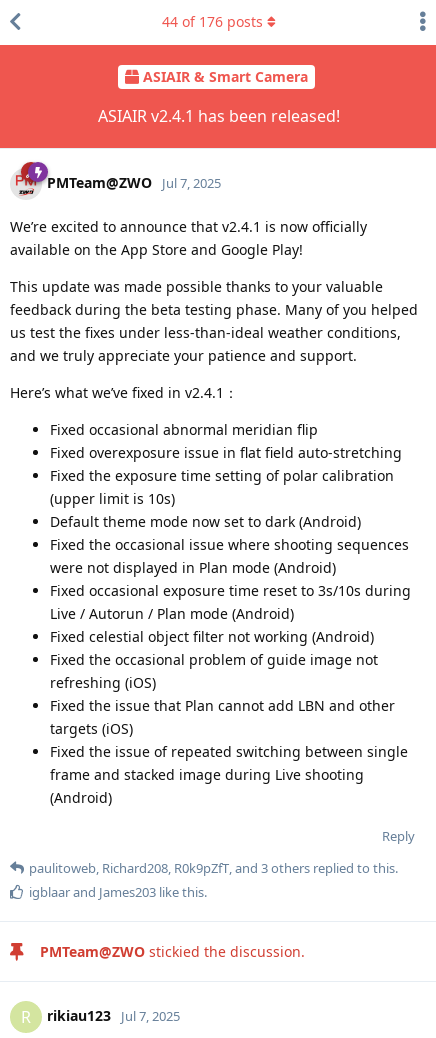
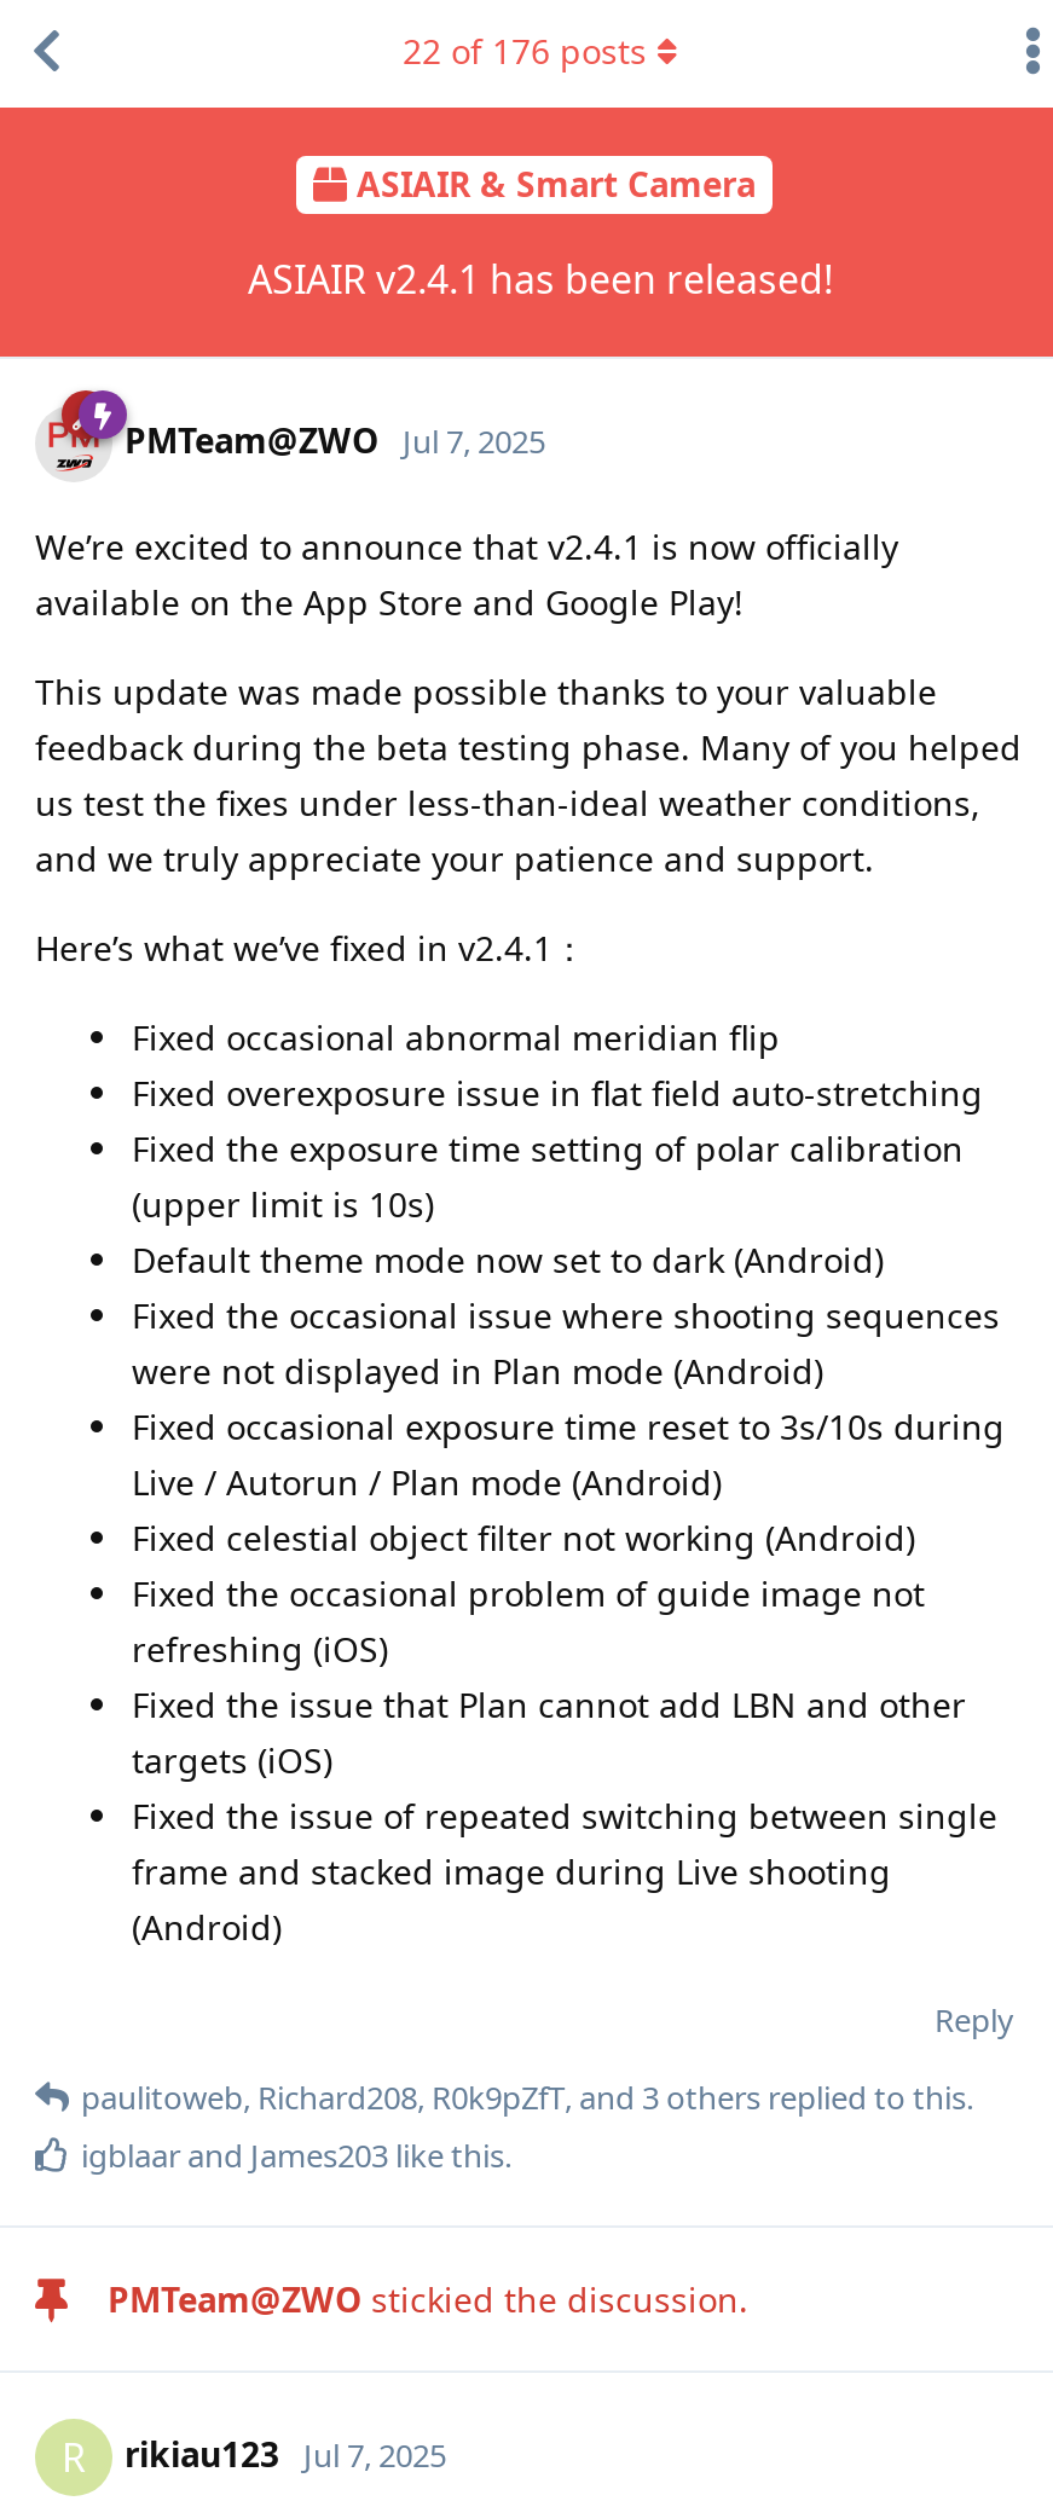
- 44 of 176 posts
+ 22 of 176 posts
